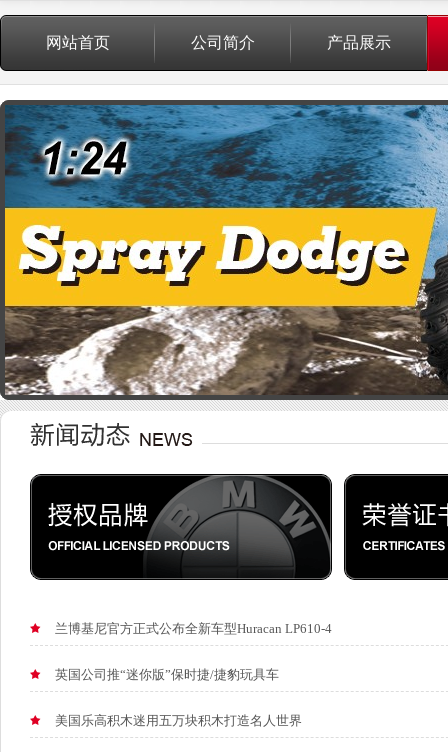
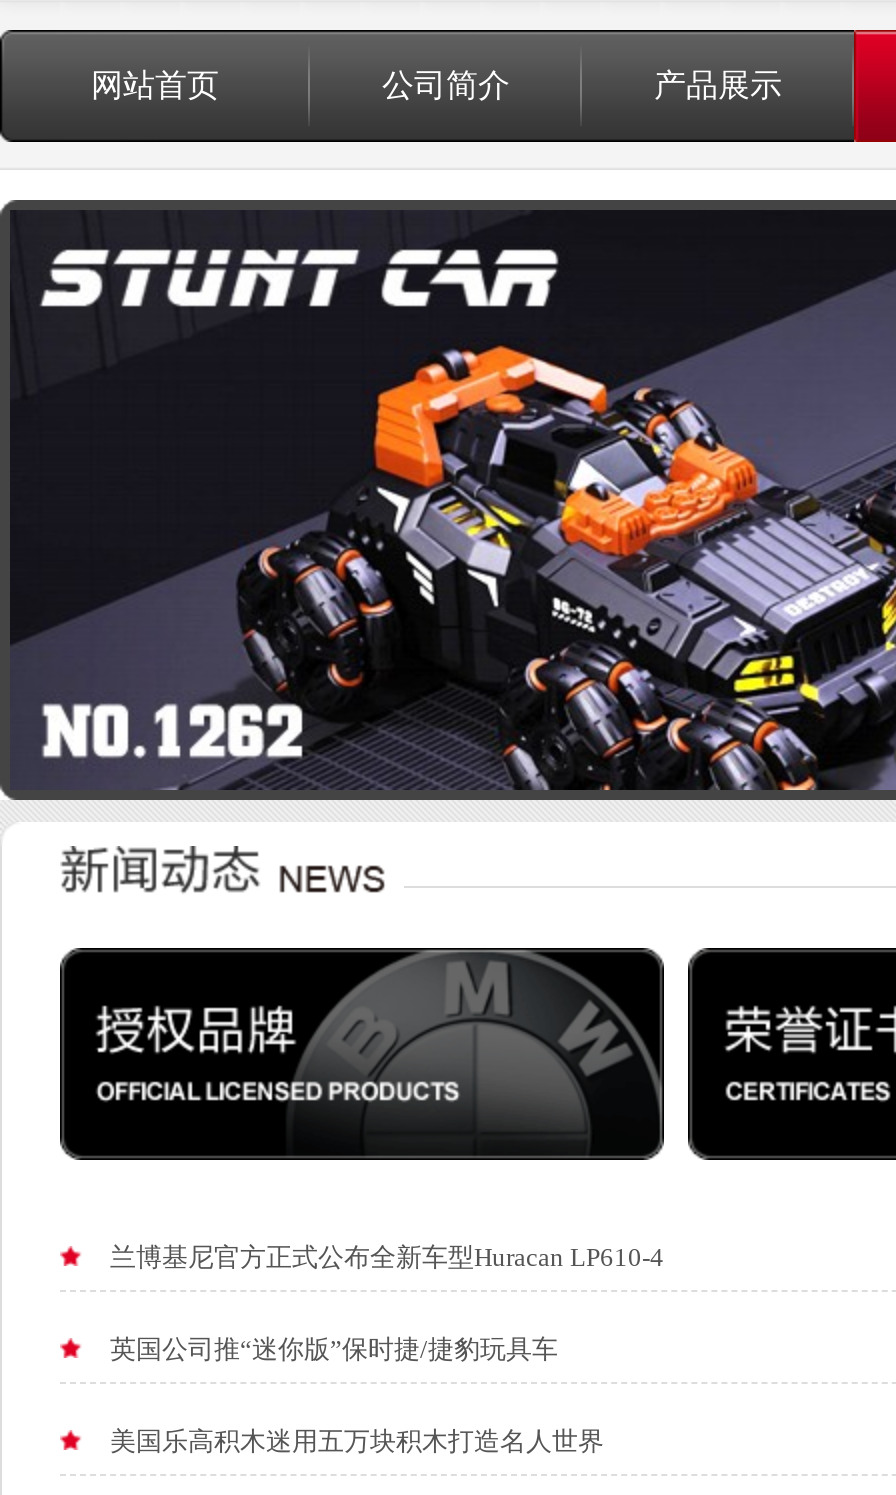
- [image]
+ [image]
